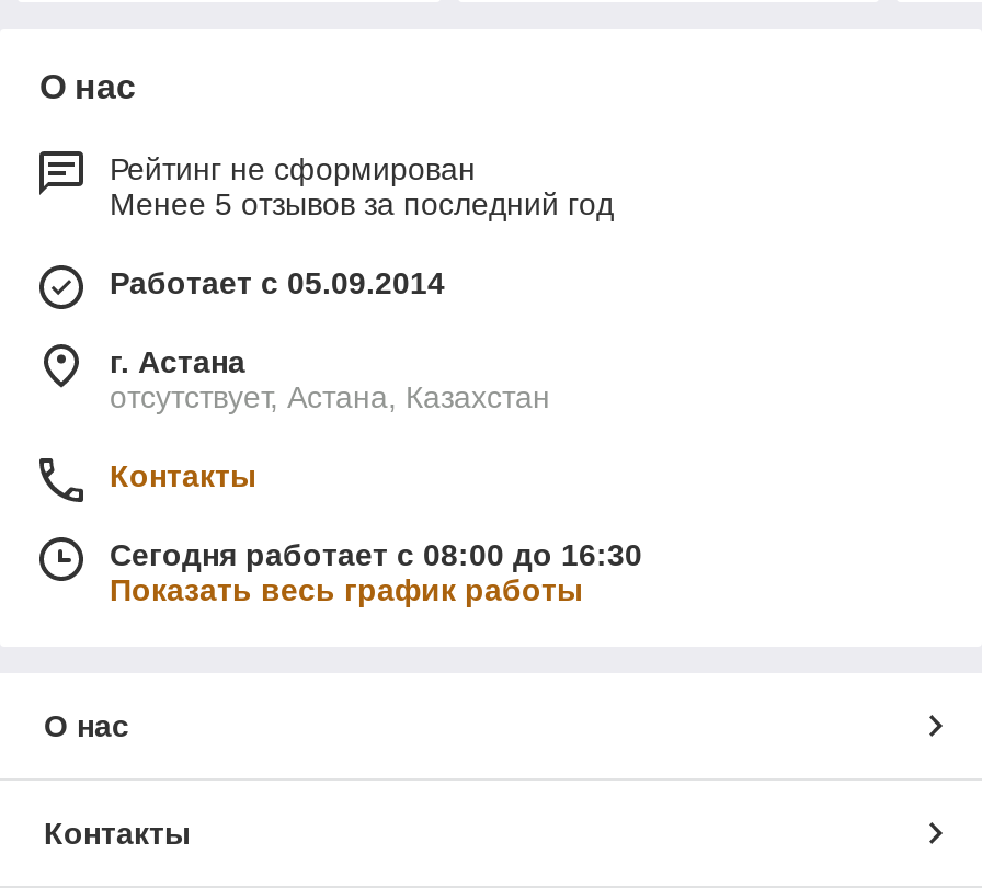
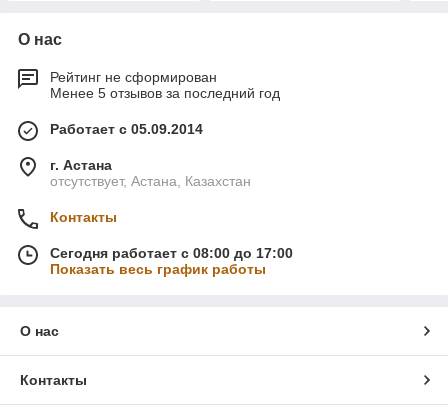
- Сегодня работает с 08:00 до 16:30
+ Сегодня работает с 08:00 до 17:00
